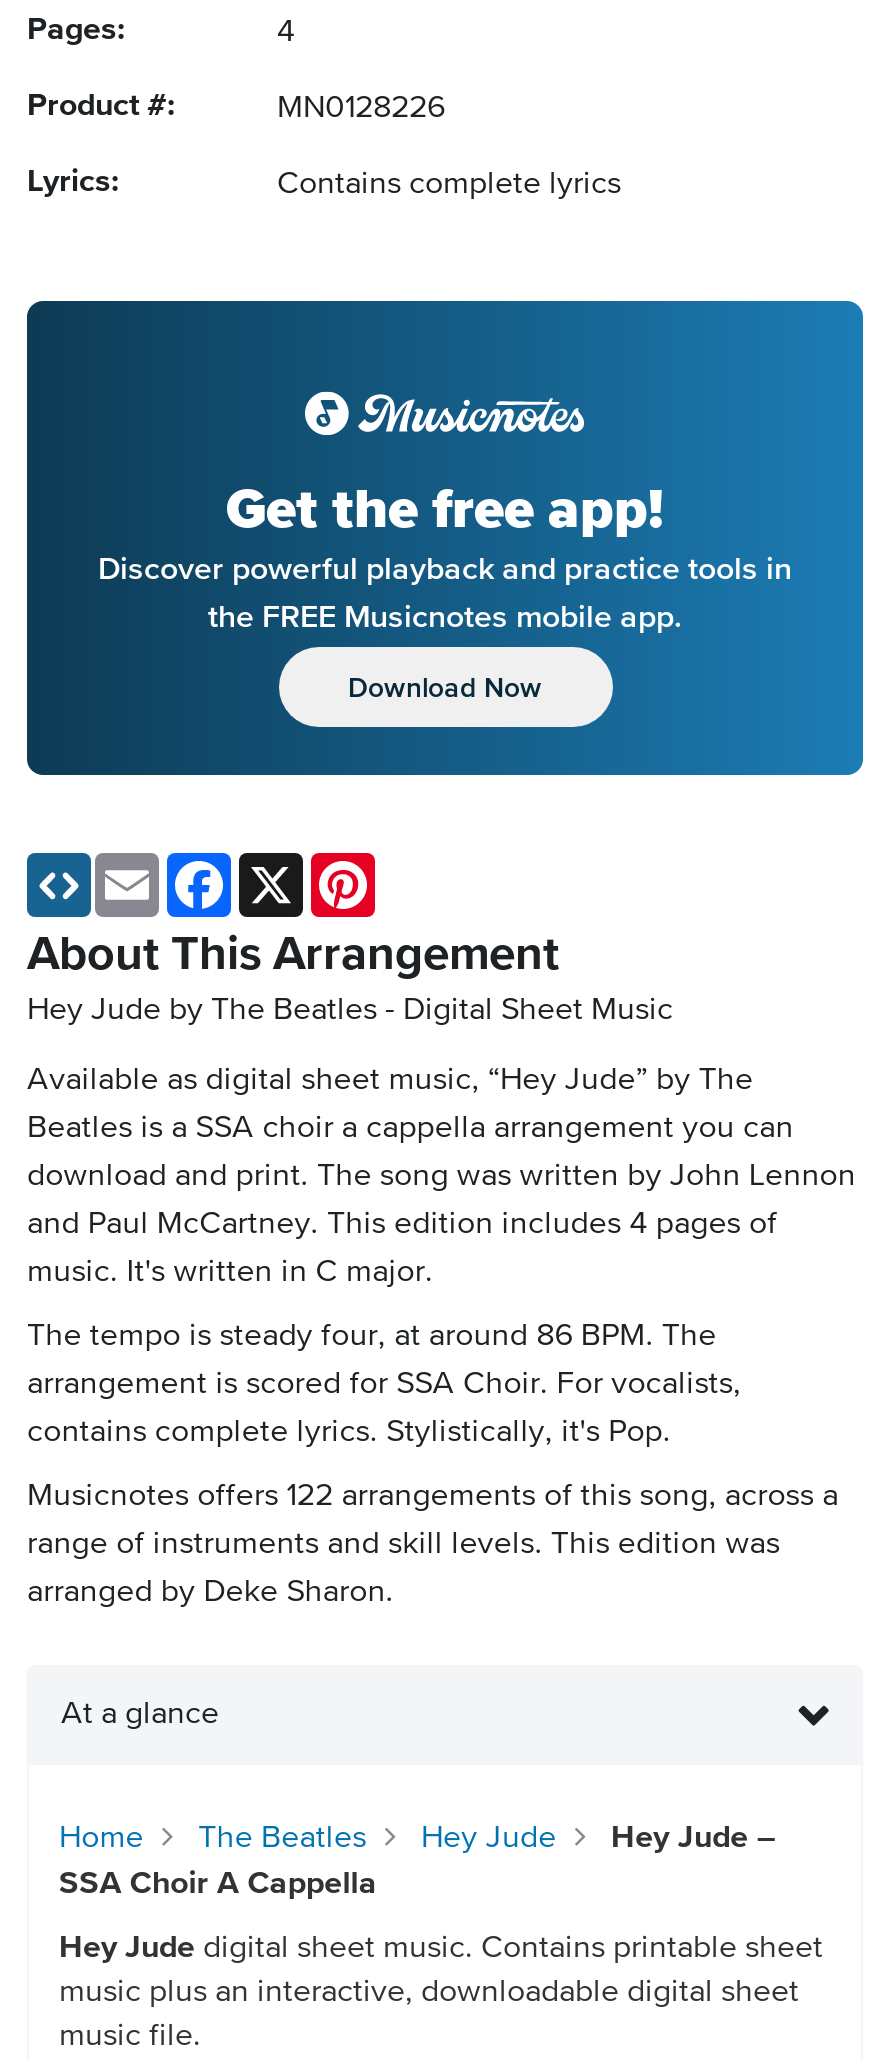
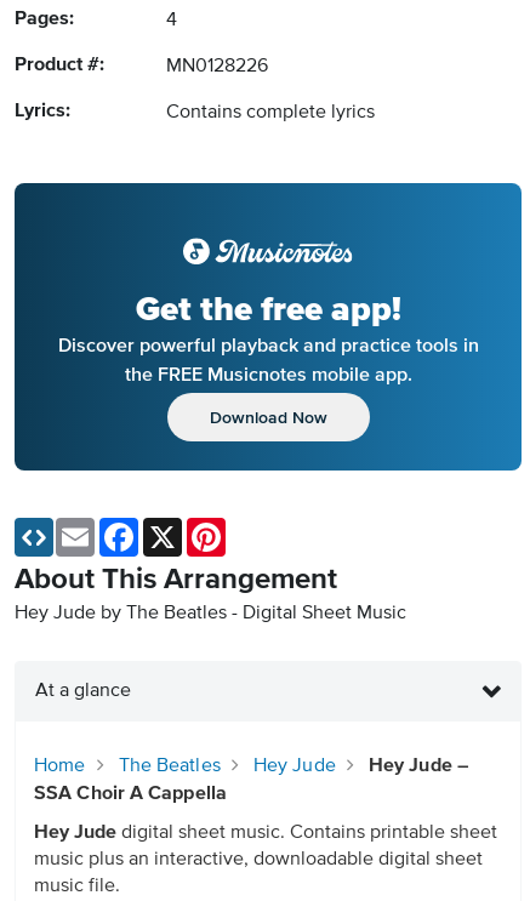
- Available as digital sheet music, “Hey Jude” by The
- Beatles is a SSA choir a cappella arrangement you can
- download and print. The song was written by John Lennon
- and Paul McCartney. This edition includes 4 pages of
- music. It's written in C major.
- The tempo is steady four, at around 86 BPM. The
- arrangement is scored for SSA Choir. For vocalists,
- contains complete lyrics. Stylistically, it's Pop.
- Musicnotes offers 122 arrangements of this song, across a
- range of instruments and skill levels. This edition was
- arranged by Deke Sharon.
